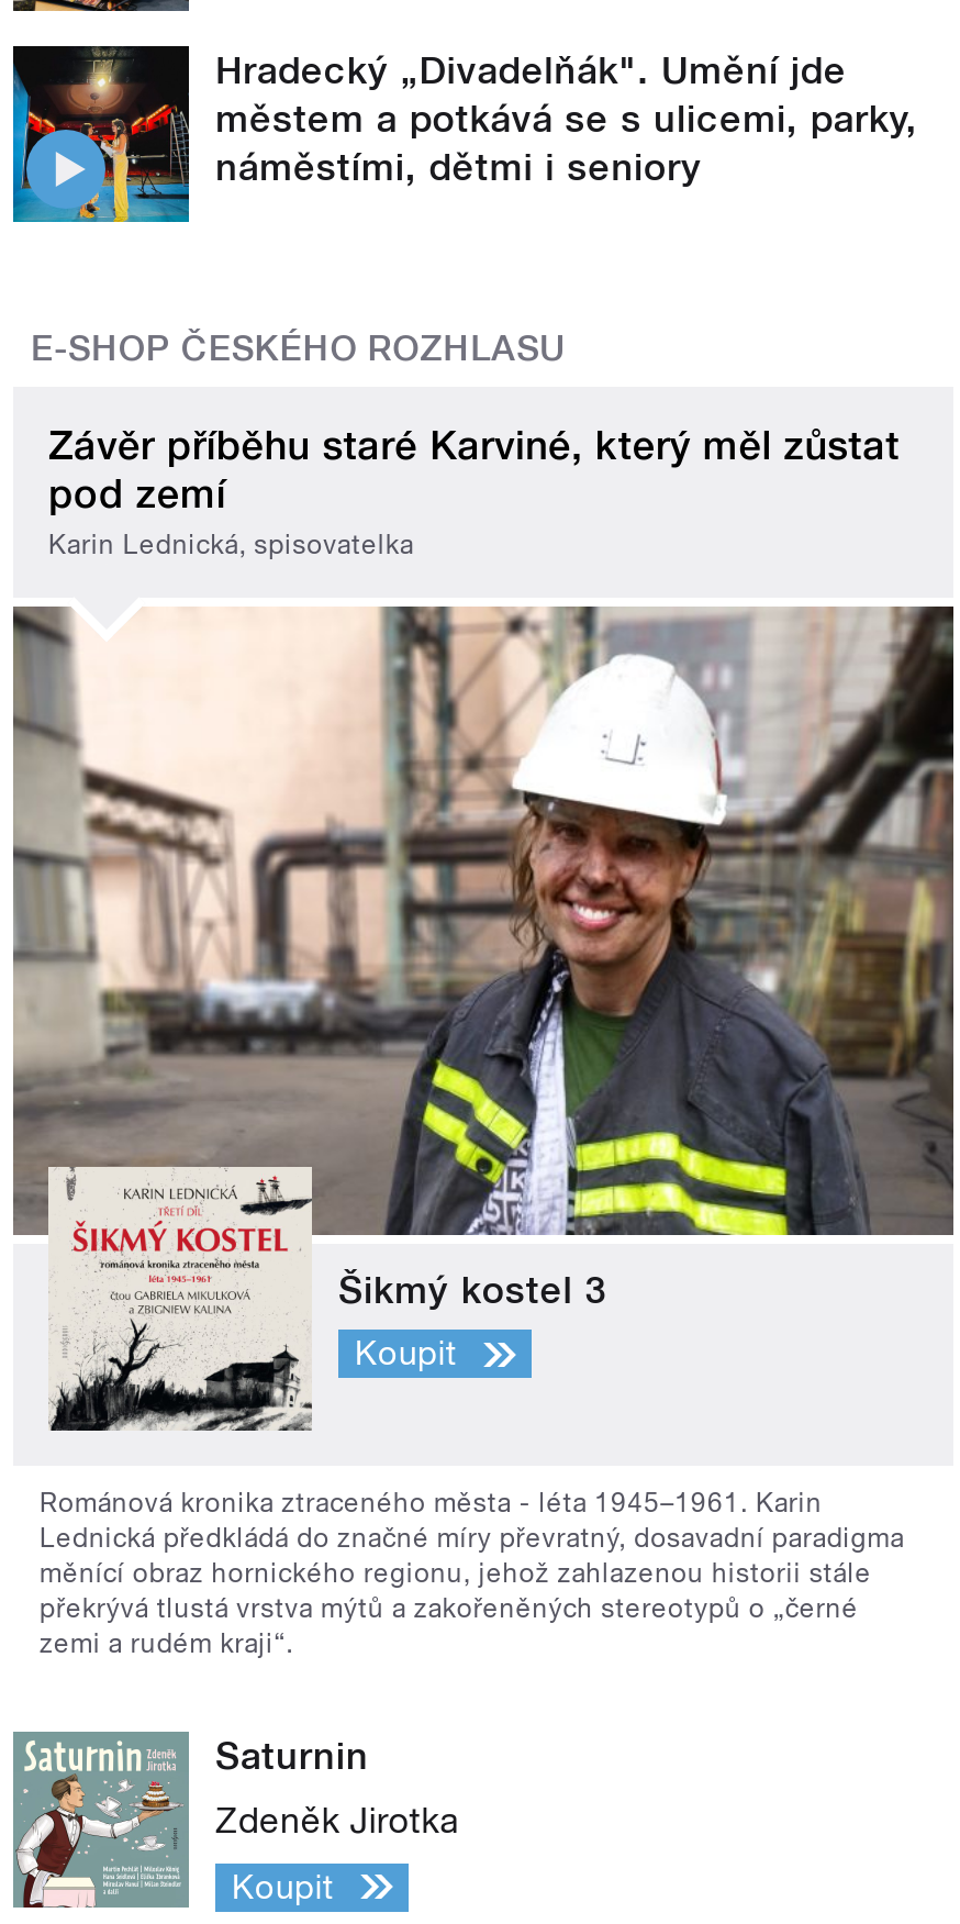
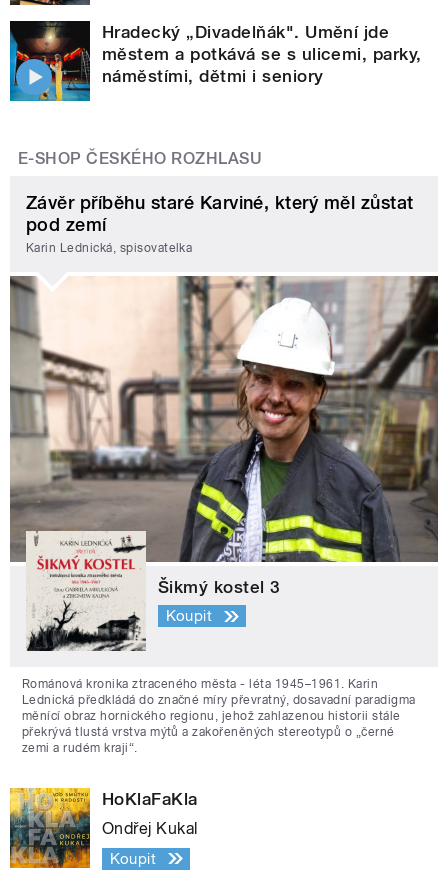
- [image]
- Saturnin
+ [image]
+ HoKlaFaKla

- Zdeněk Jirotka
+ Ondřej Kukal
